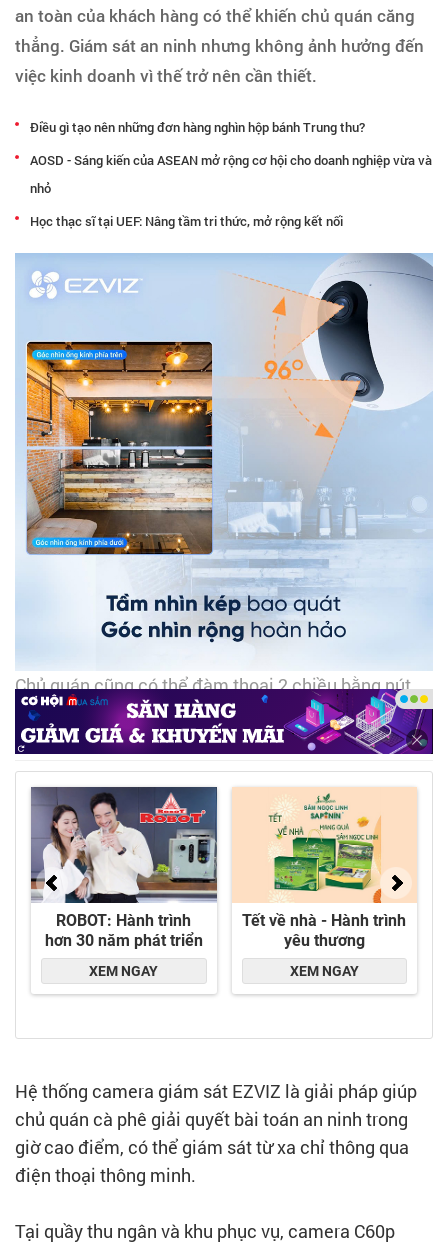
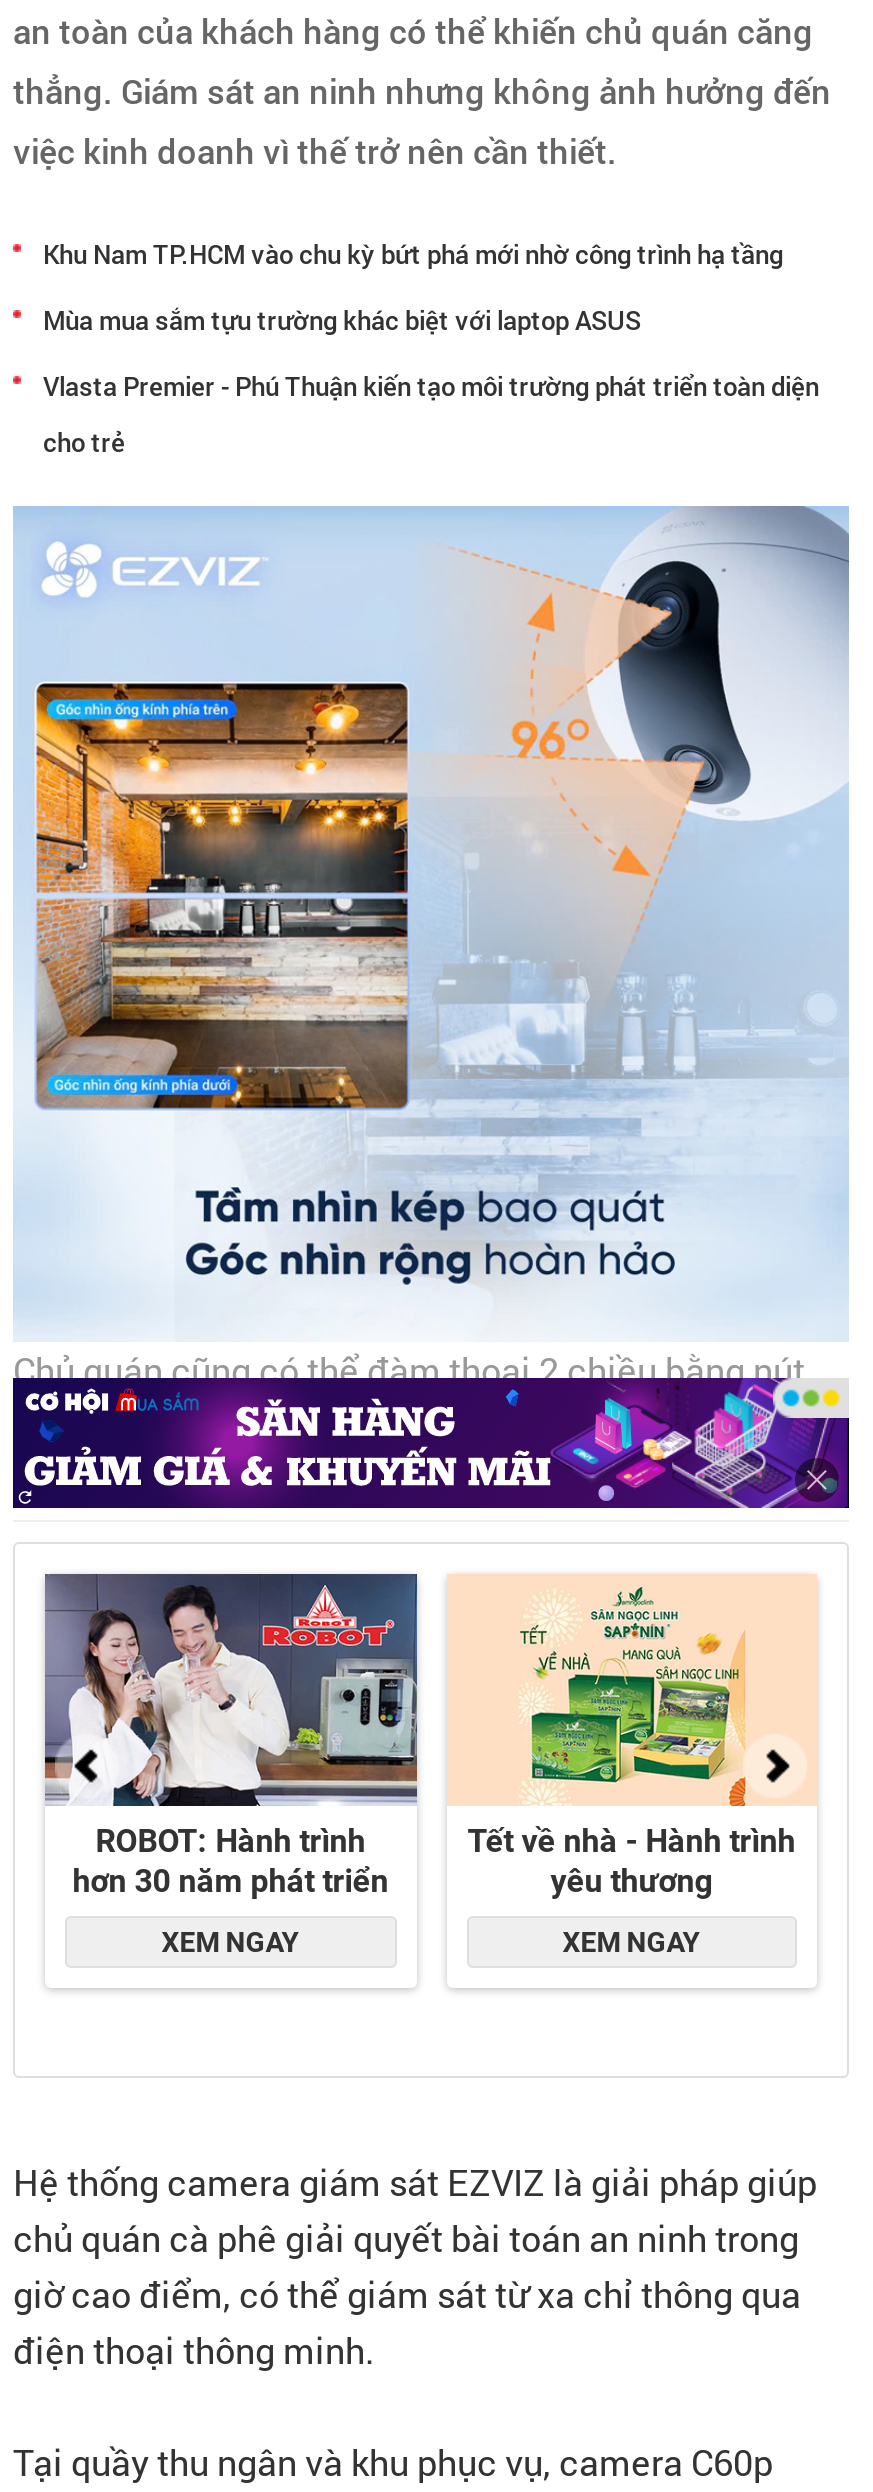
- Điều gì tạo nên những đơn hàng nghìn hộp bánh Trung thu?
+ Khu Nam TP.HCM vào chu kỳ bứt phá mới nhờ công trình hạ tầng

- AOSD - Sáng kiến của ASEAN mở rộng cơ hội cho doanh nghiệp vừa và
+ Mùa mua sắm tựu trường khác biệt với laptop ASUS

- nhỏ
+ Vlasta Premier - Phú Thuận kiến tạo môi trường phát triển toàn diện

- Học thạc sĩ tại UEF: Nâng tầm tri thức, mở rộng kết nối
+ cho trẻ
